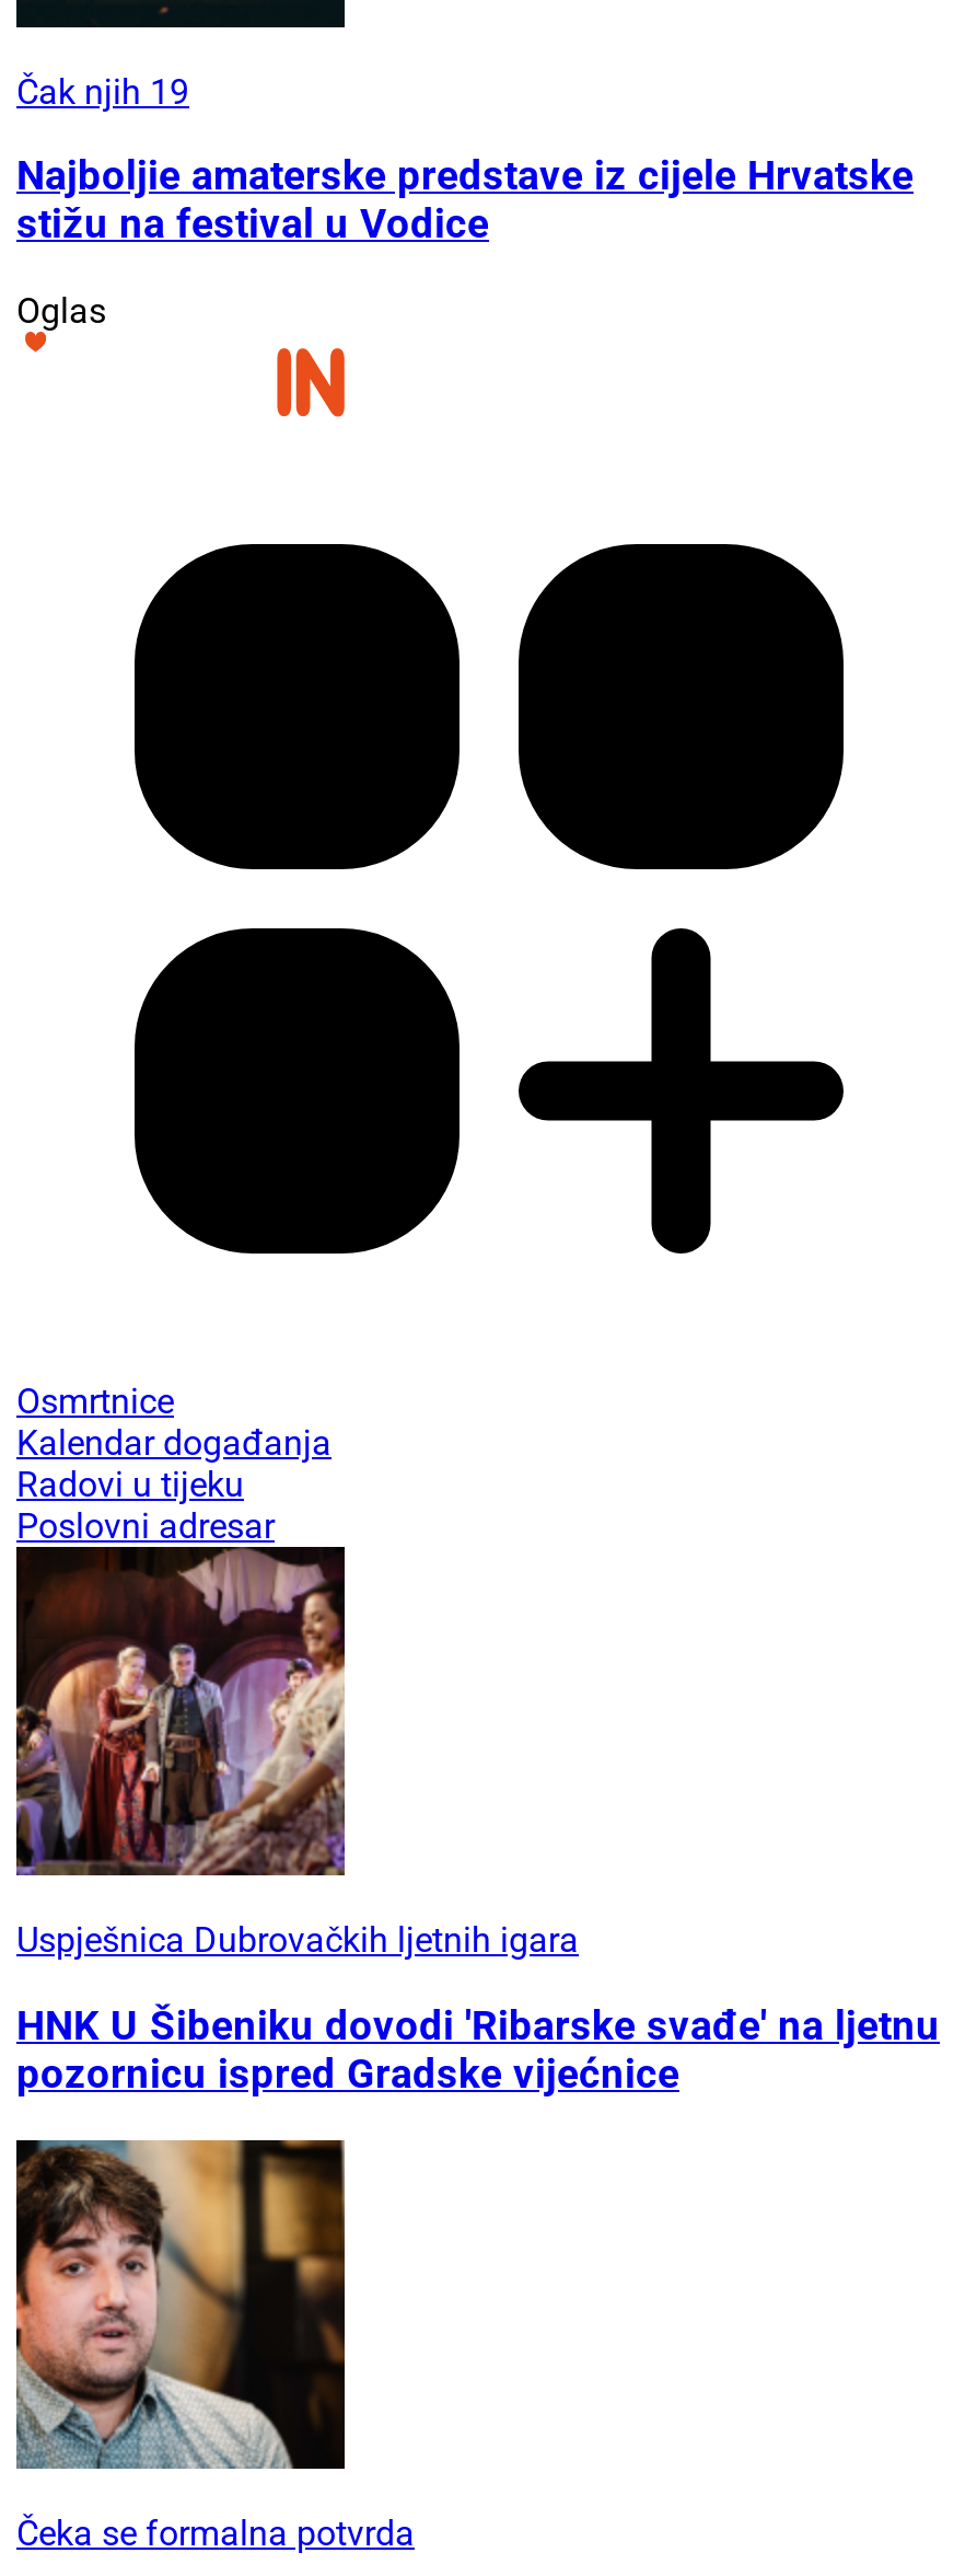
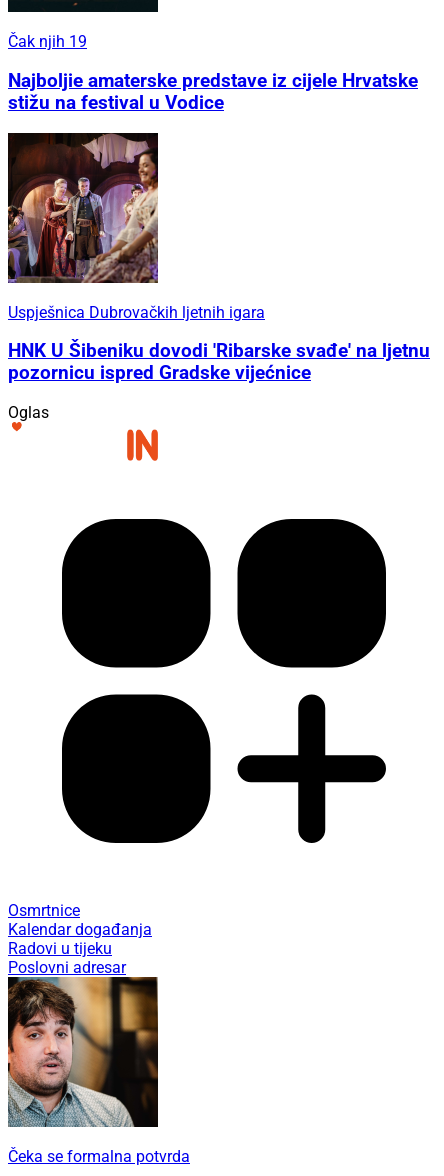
moved down: Oglas | Osmrtnice | Kalendar događanja | Radovi u tijeku | Poslovni adresar

moved up: [image] | Uspješnica Dubrovačkih ljetnih igara | HNK U Šibeniku dovodi 'Ribarske svađe' na ljetnu | pozornicu ispred Gradske vijećnice
